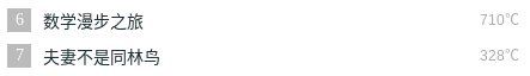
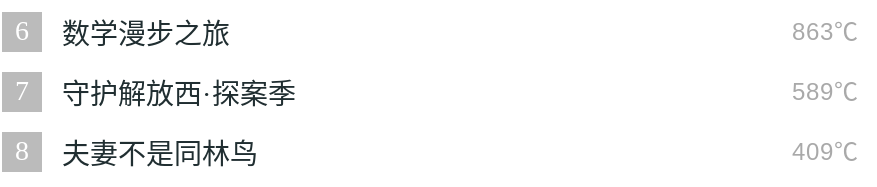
- 710℃
+ 863℃

- 328℃
+ 589℃
+ 守护解放西·探案季
+ 8
+ 409℃
